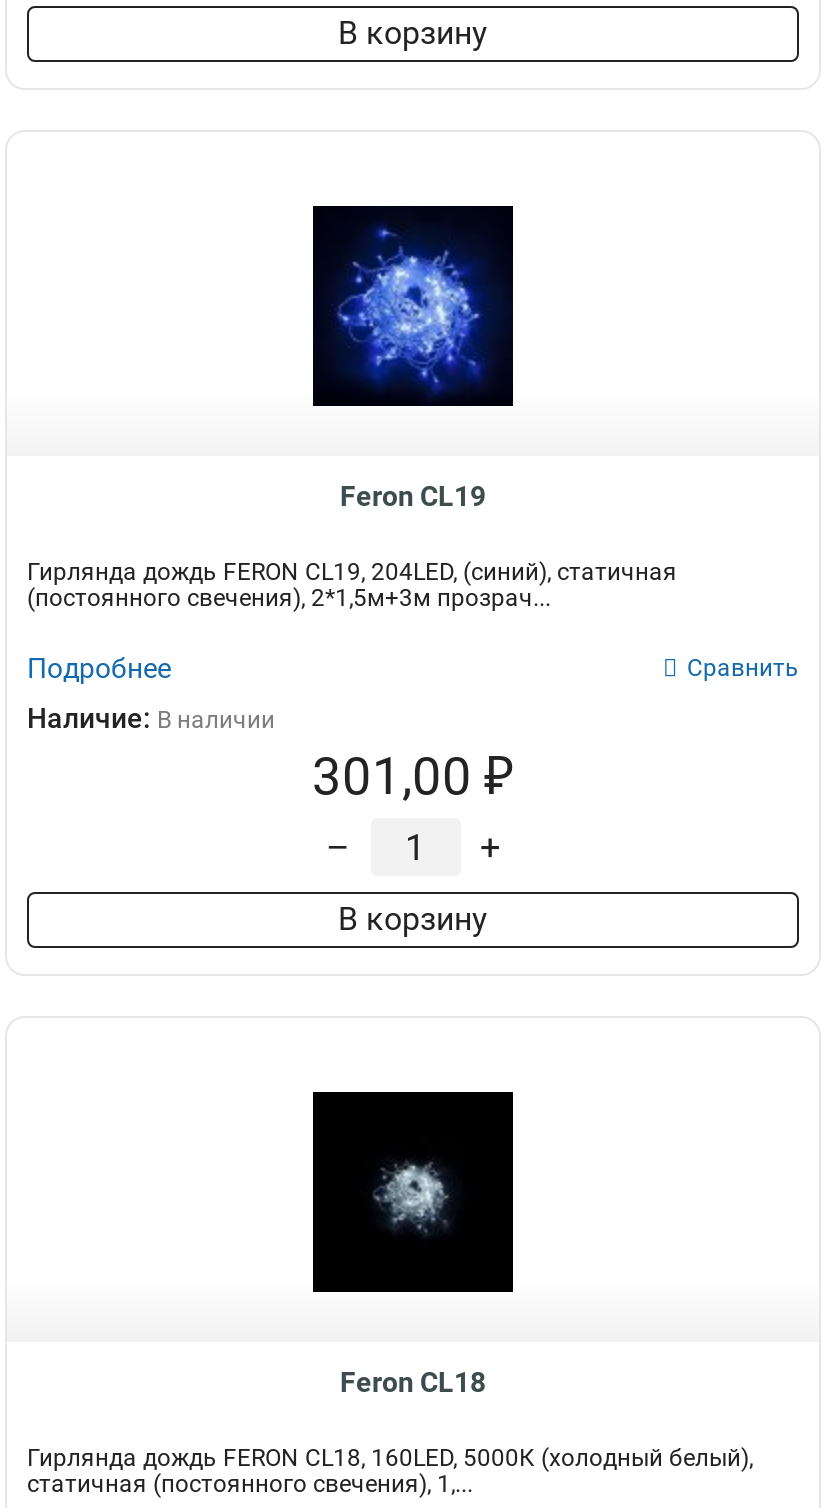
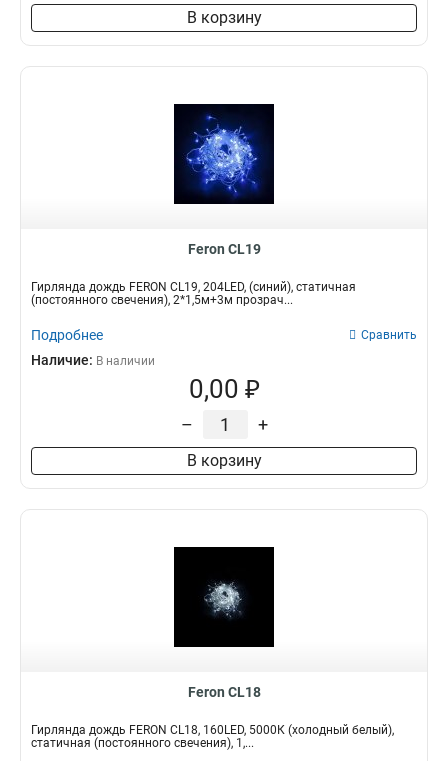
- 301,00 ₽
+ 0,00 ₽
